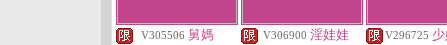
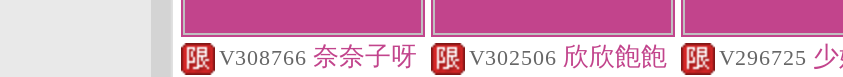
- V305506 舅媽
+ V308766 奈奈子呀

- V306900 淫娃娃
+ V302506 欣欣飽飽
